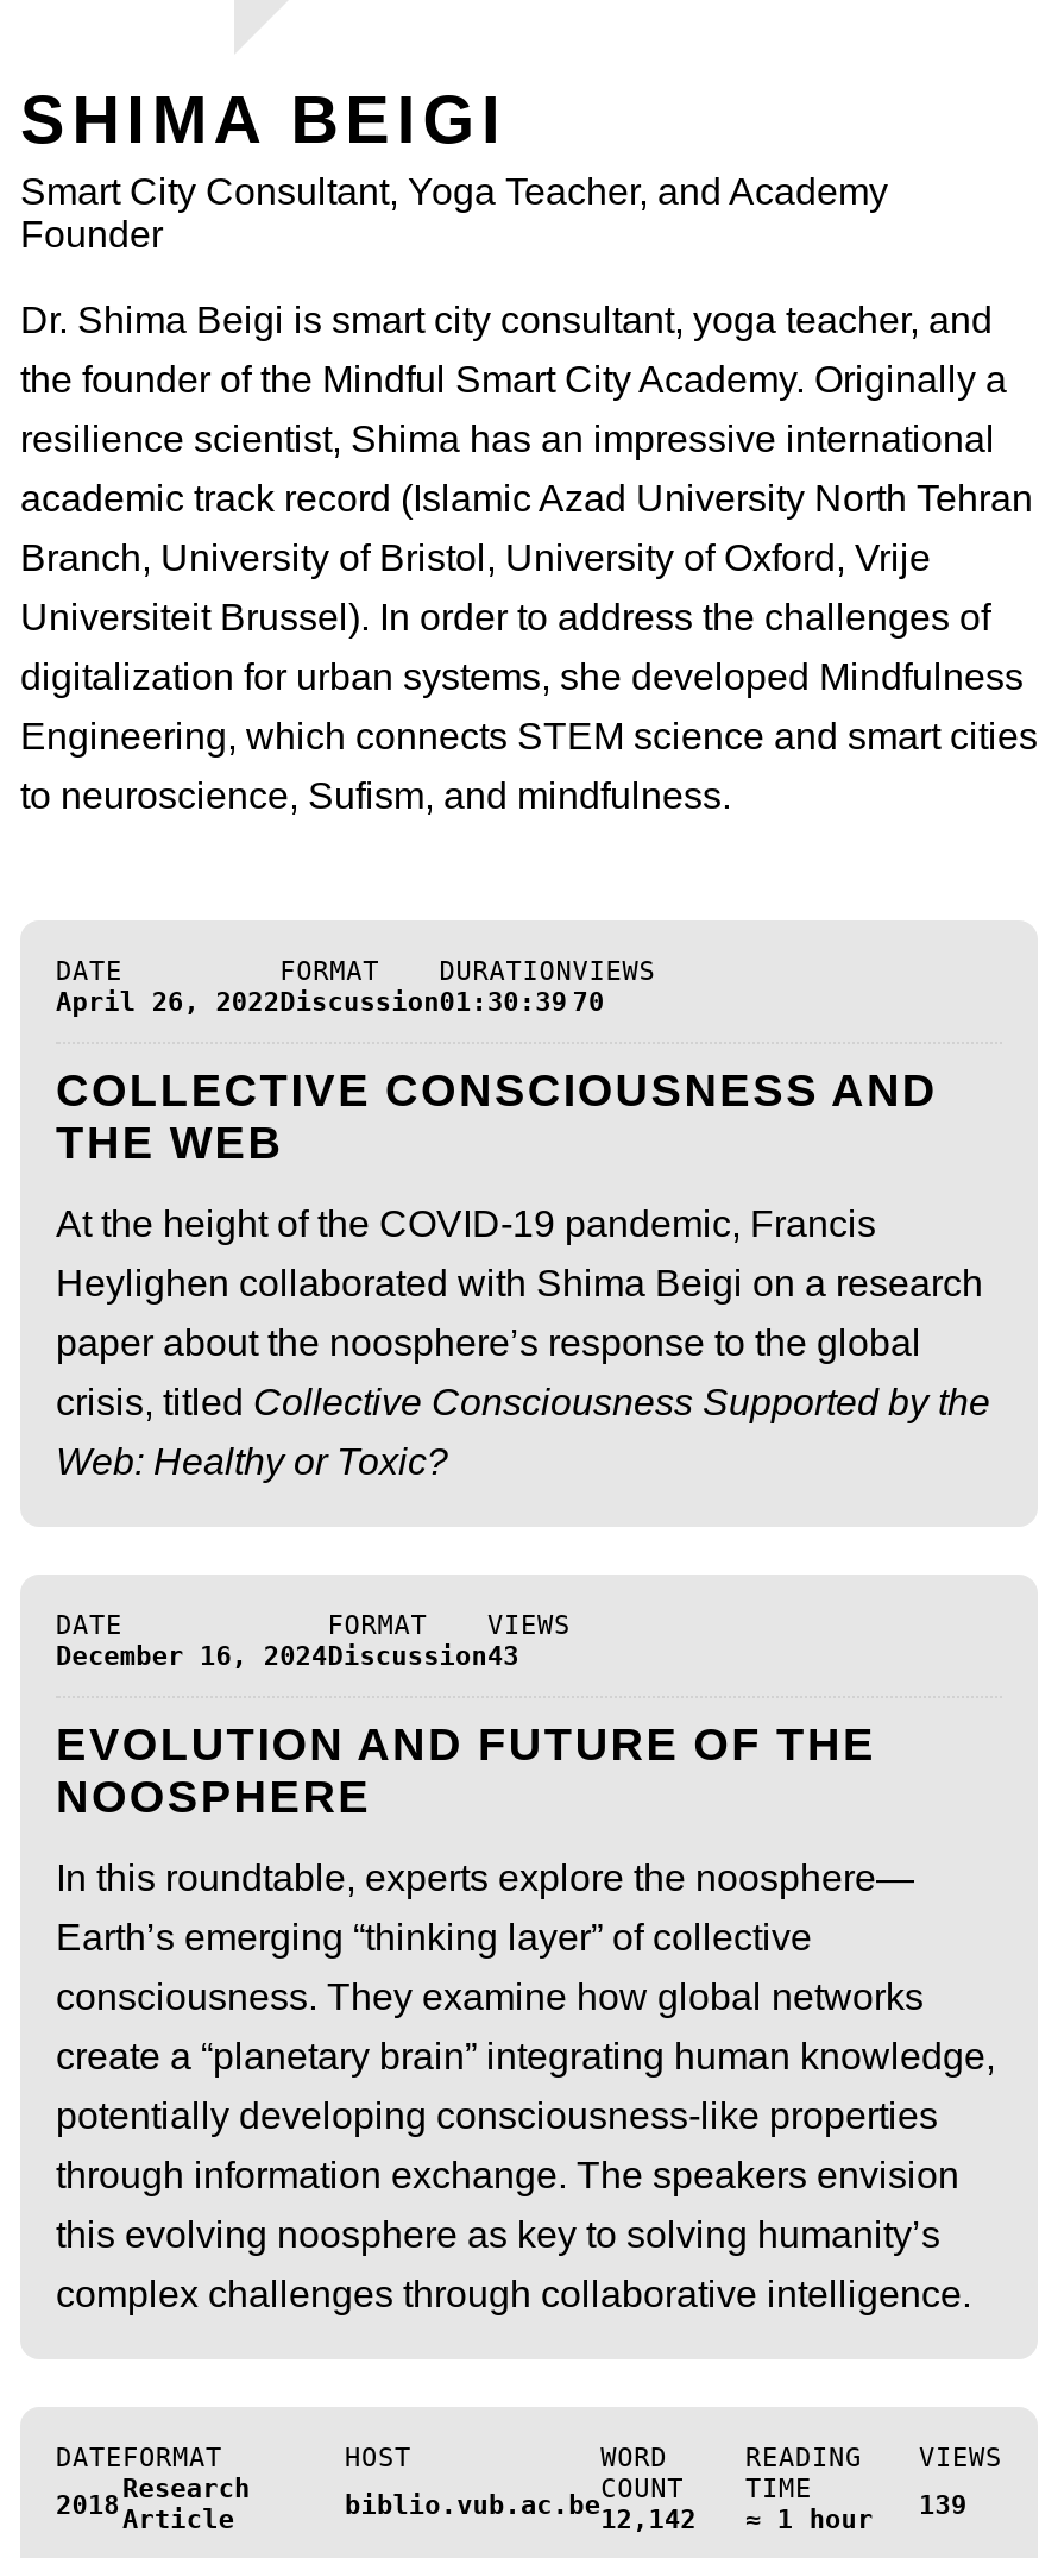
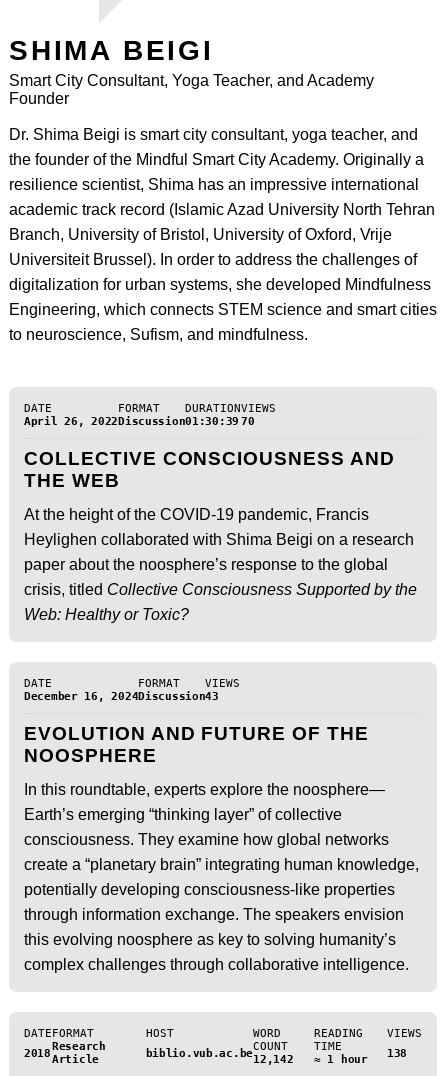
- 139
+ 138
